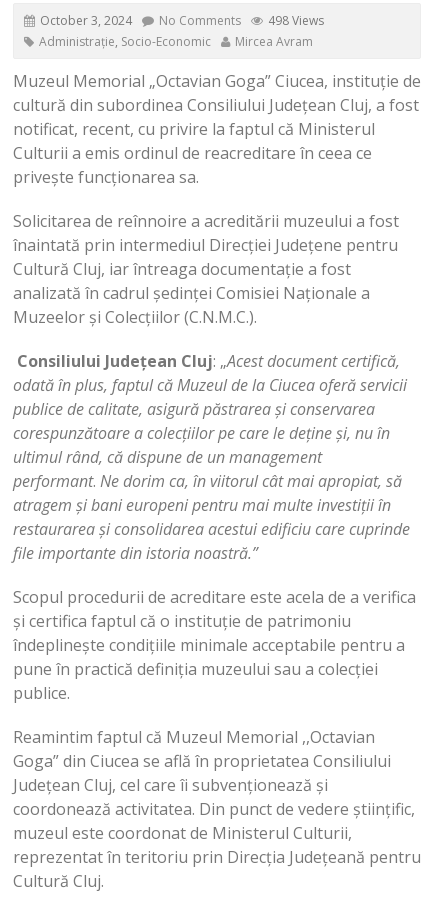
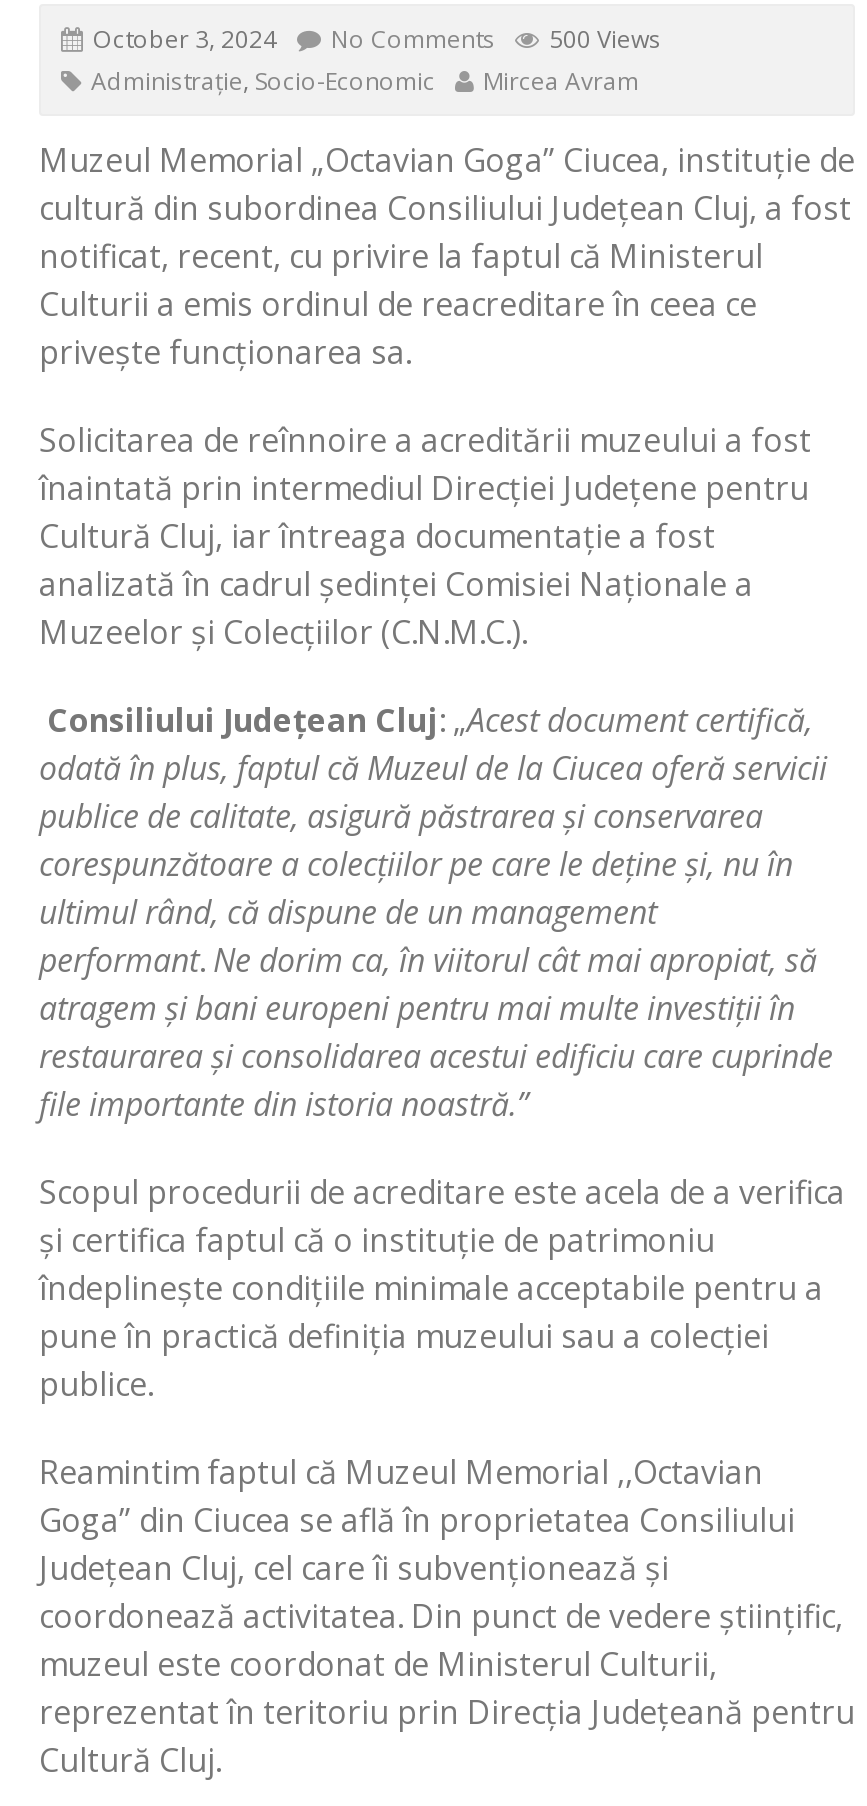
- October 3, 2024 No Comments 498 Views
+ October 3, 2024 No Comments 500 Views
